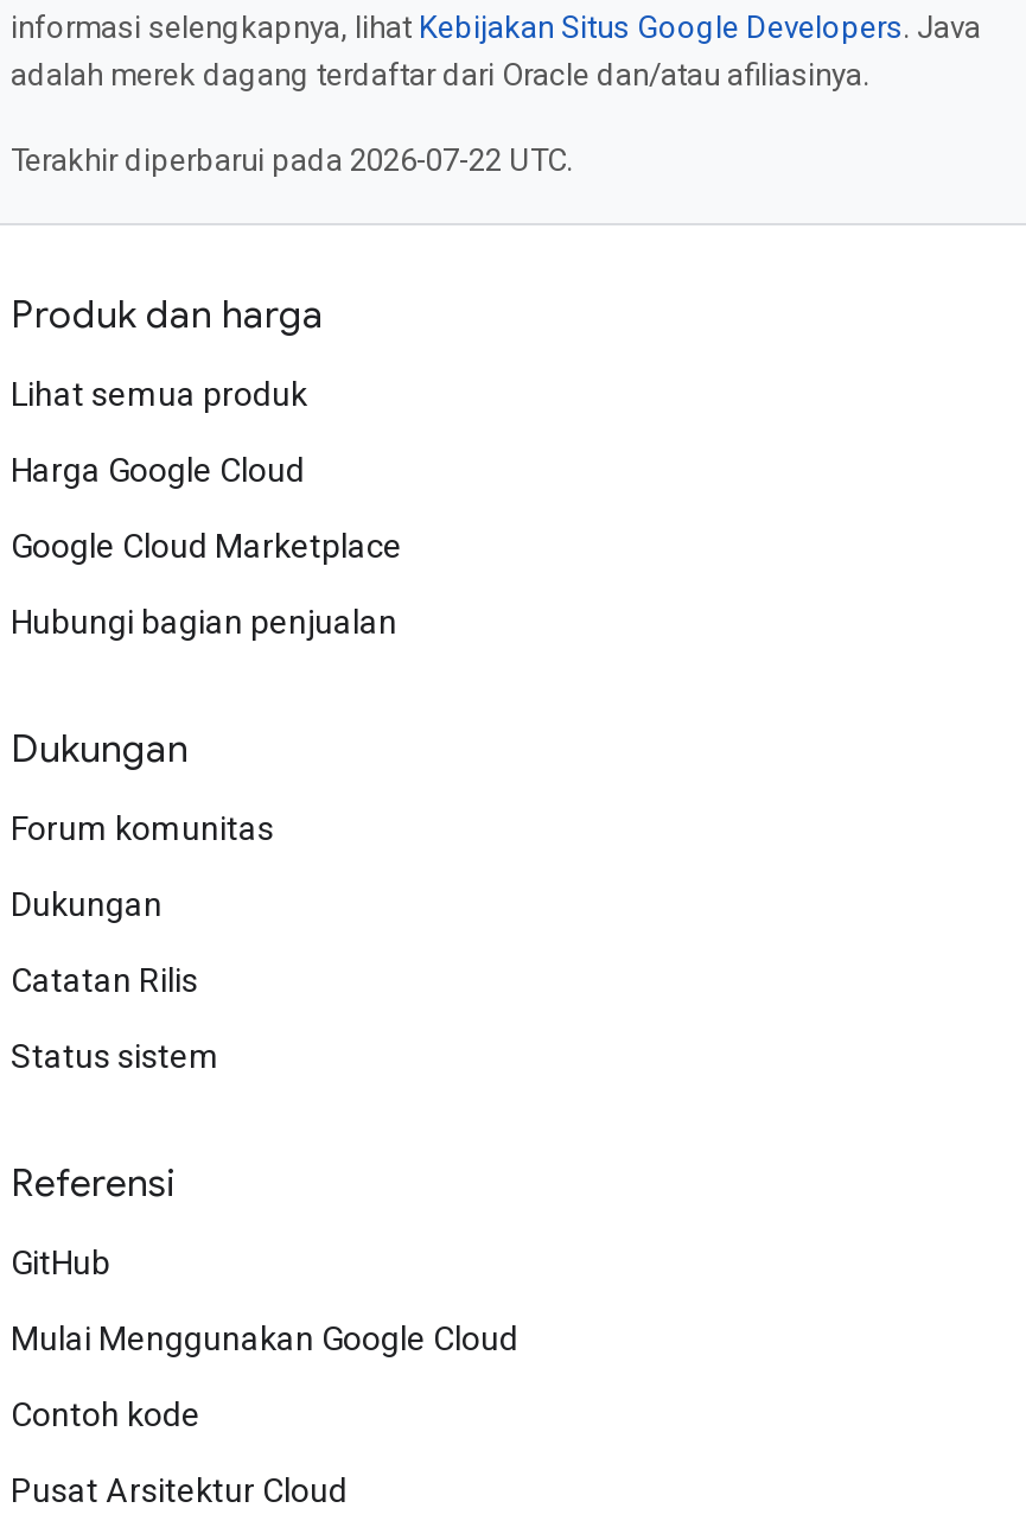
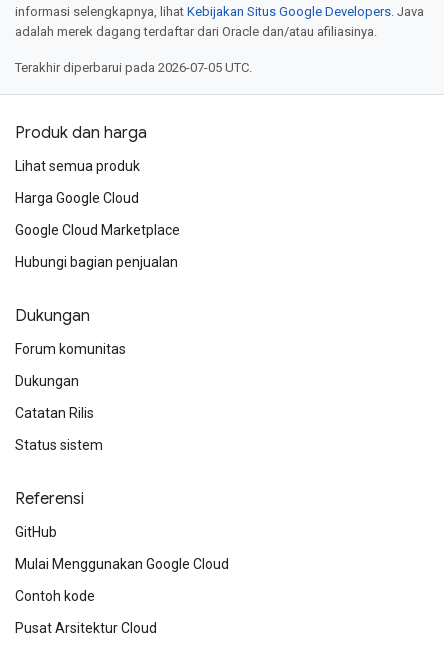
- Terakhir diperbarui pada 2026-07-22 UTC.
+ Terakhir diperbarui pada 2026-07-05 UTC.
